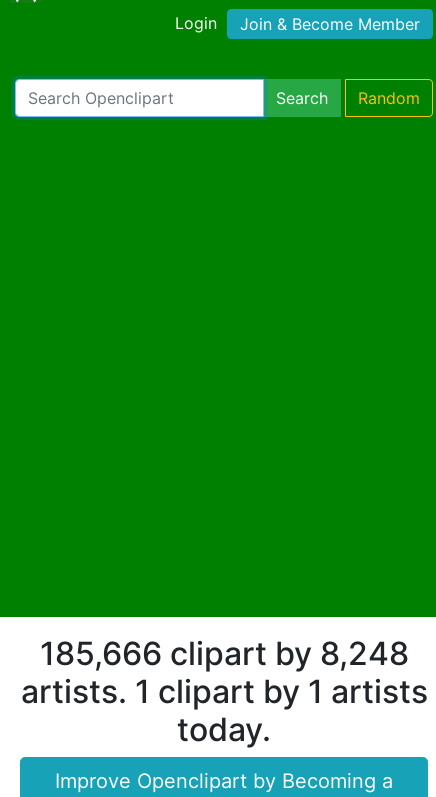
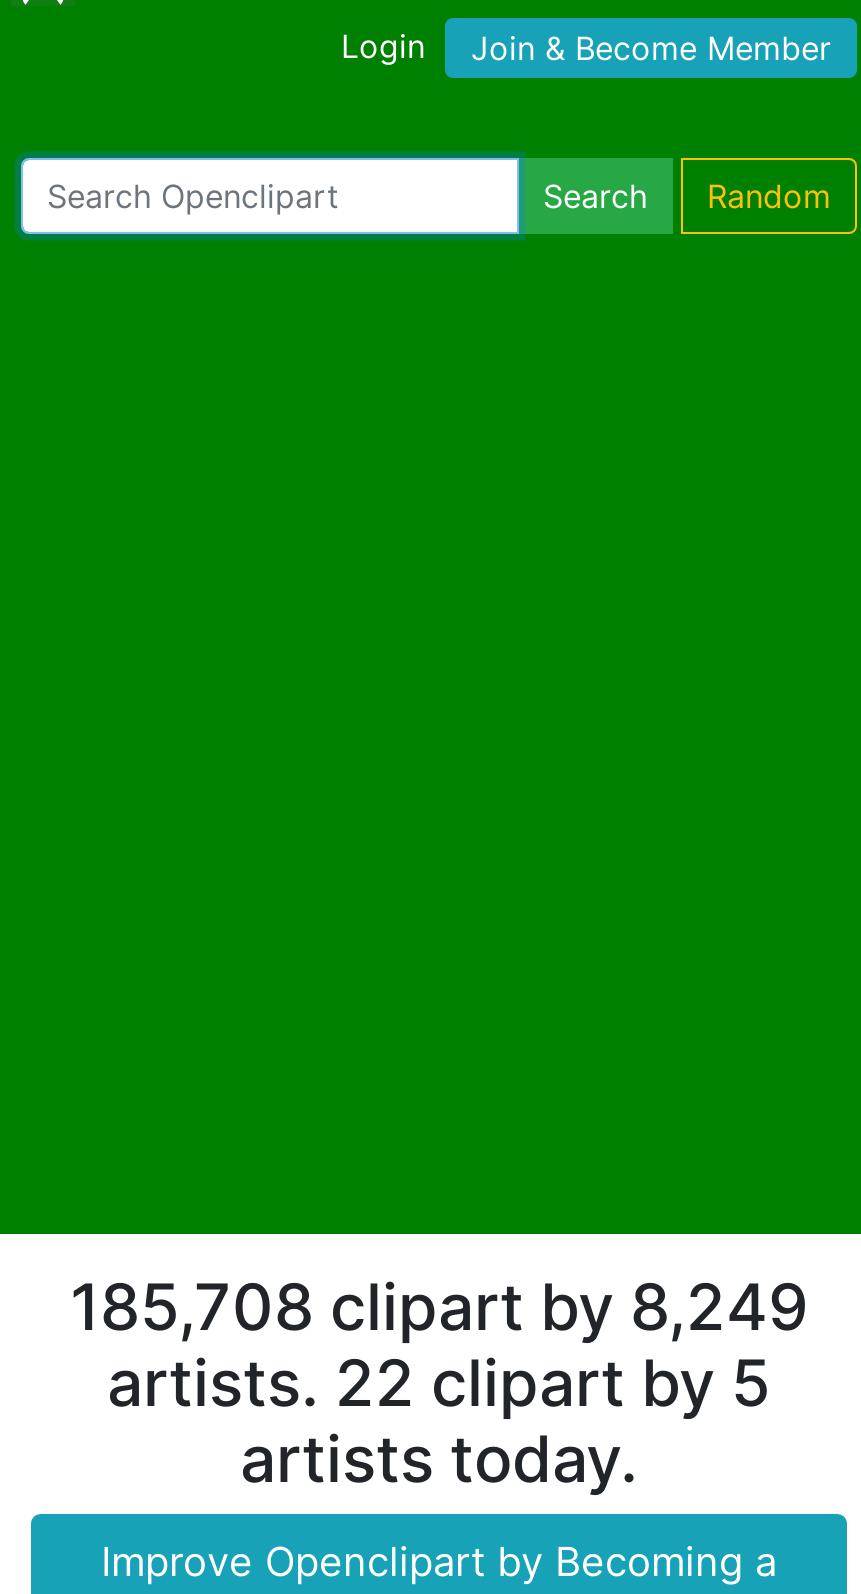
- 185,666 clipart by 8,248
- artists. 1 clipart by 1 artists
- today.
+ 185,708 clipart by 8,249
+ artists. 22 clipart by 5
+ artists today.
